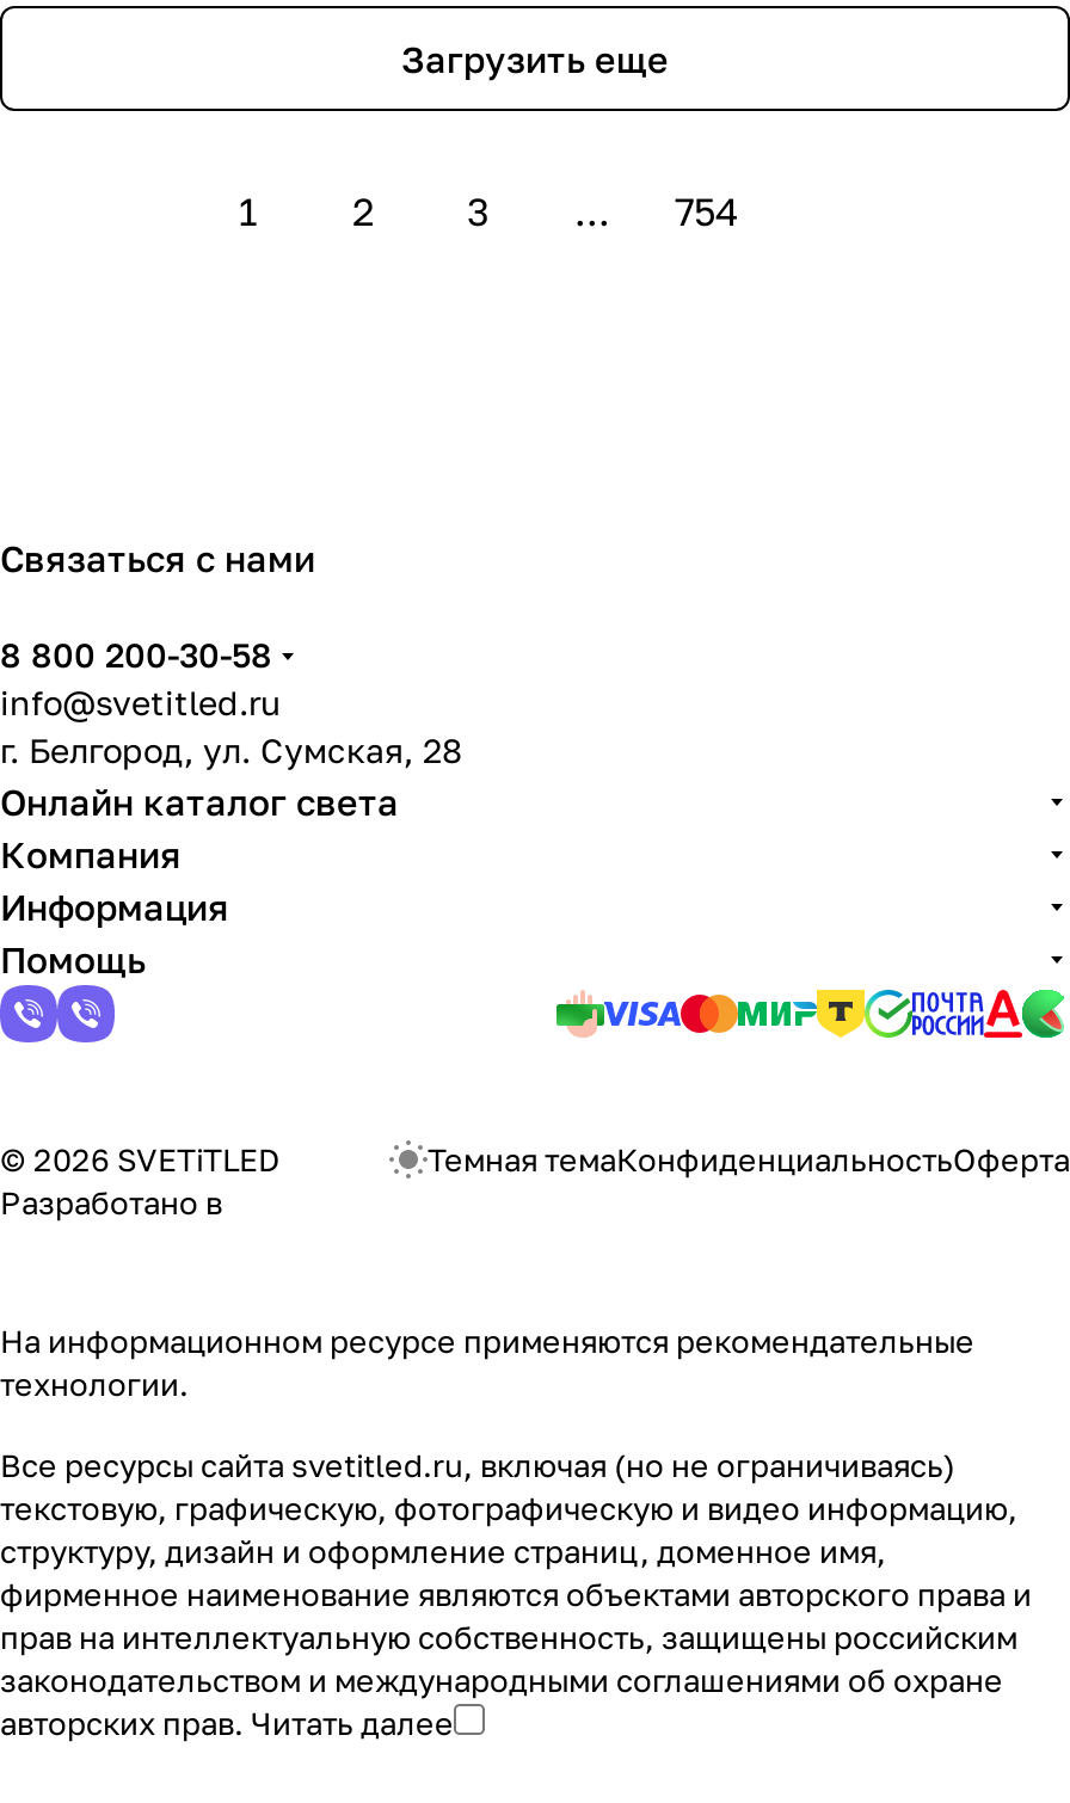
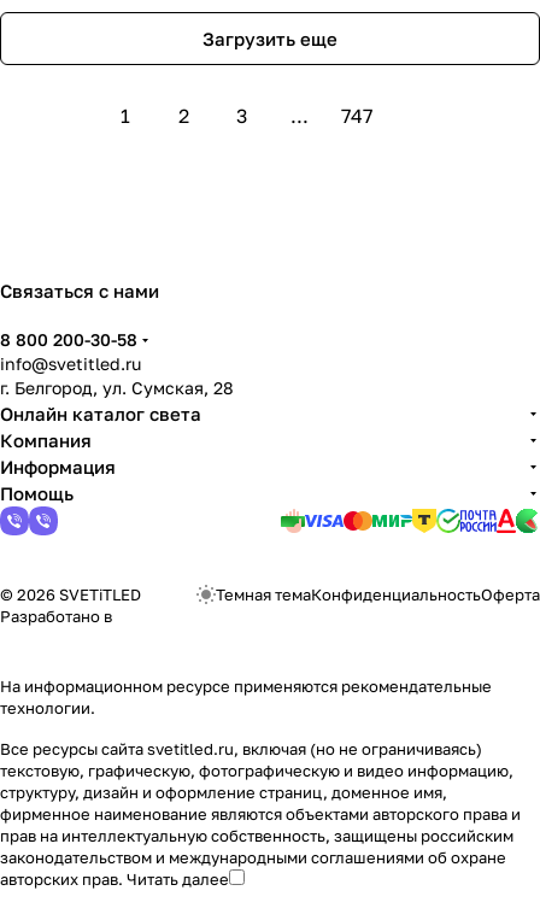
- 754
+ 747
